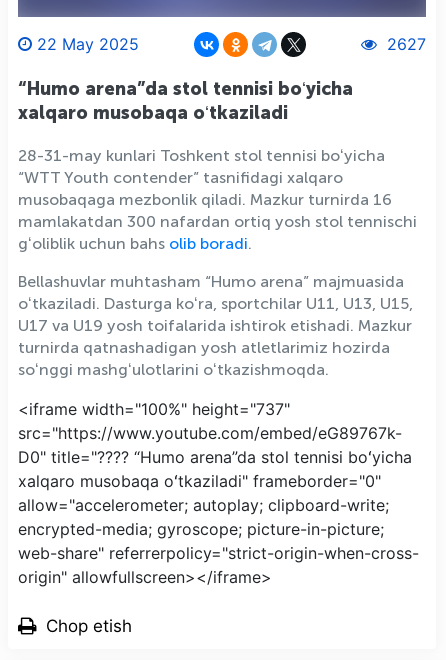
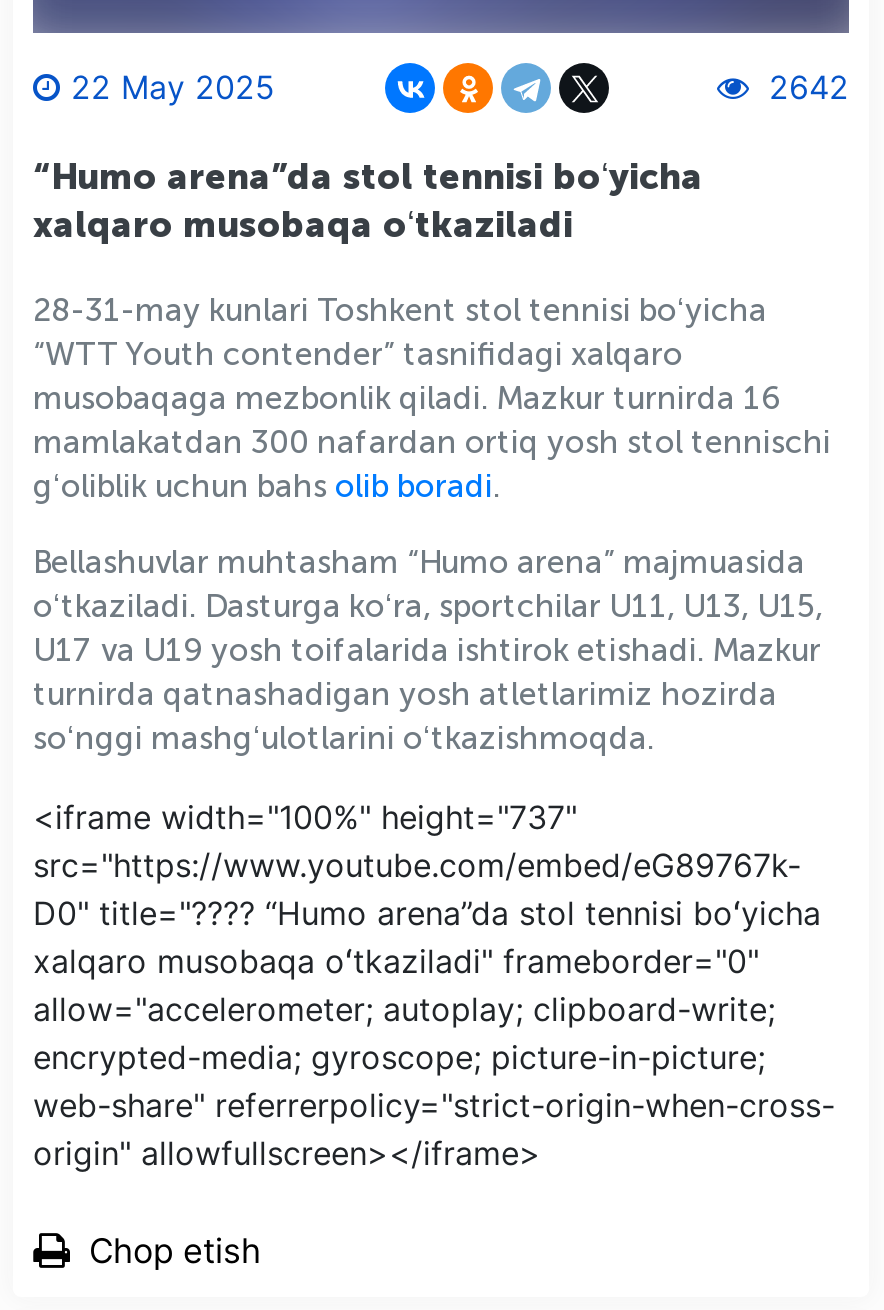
- 2627
+ 2642
